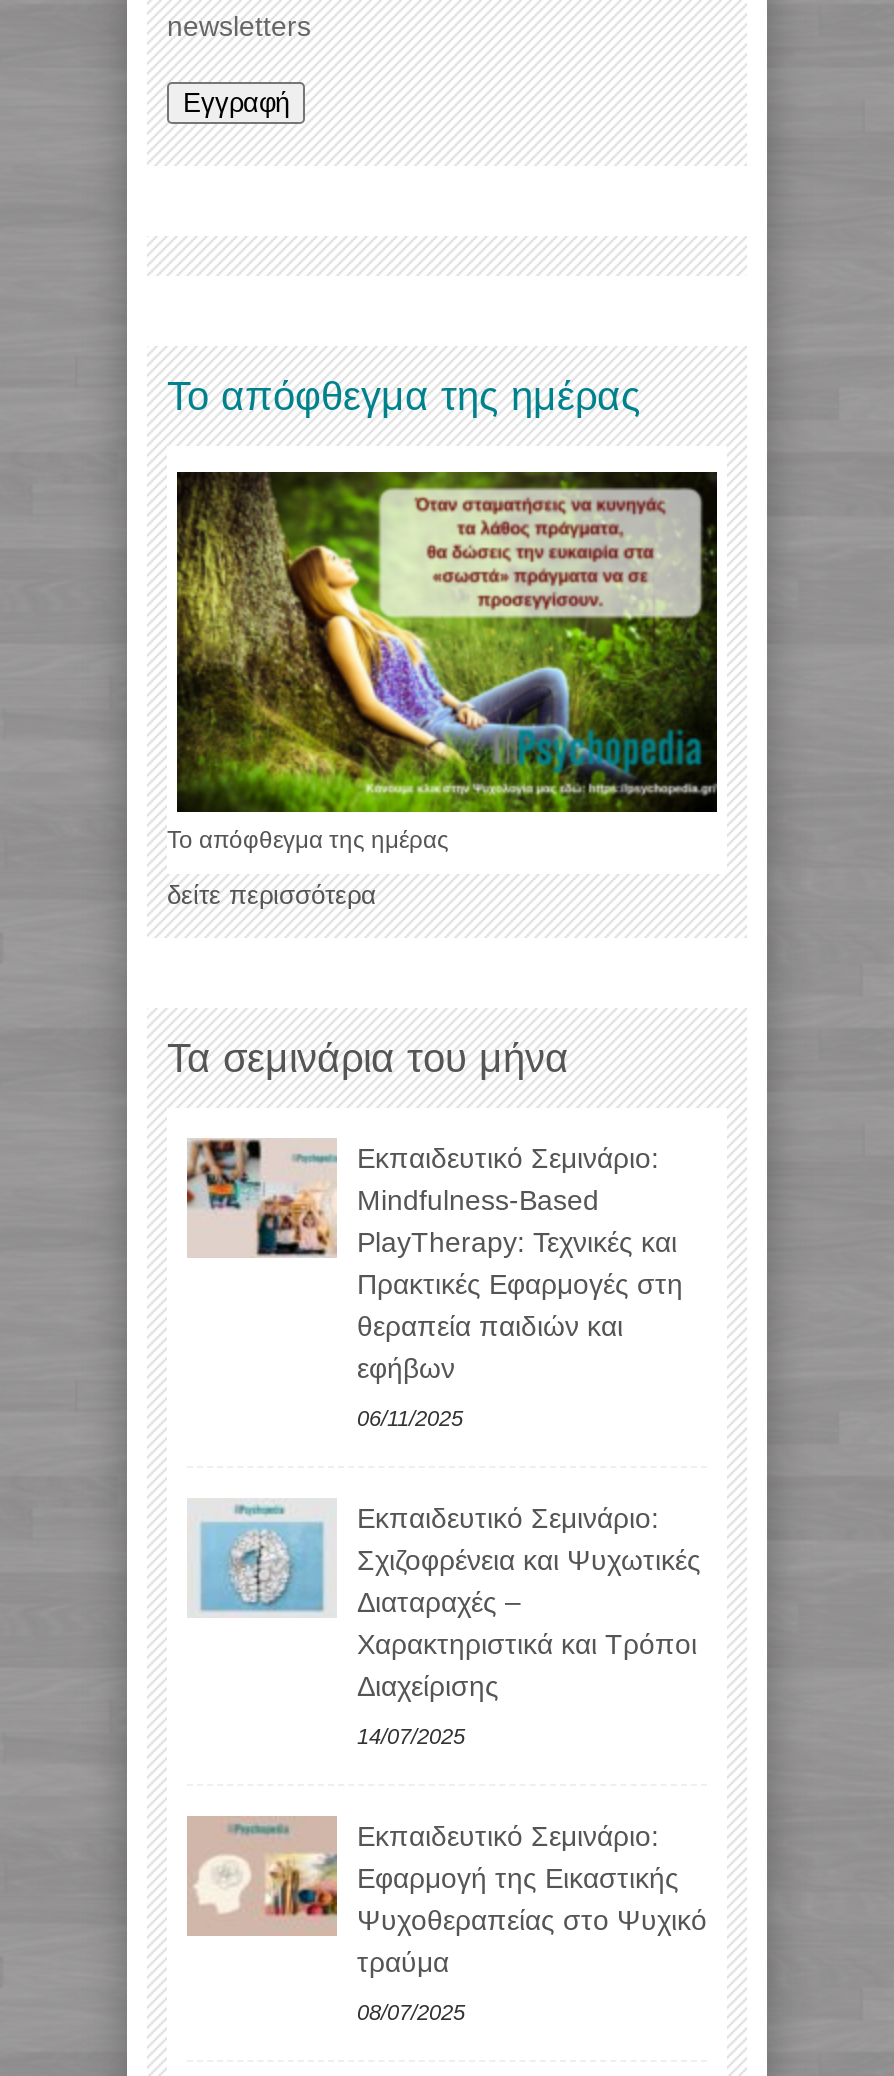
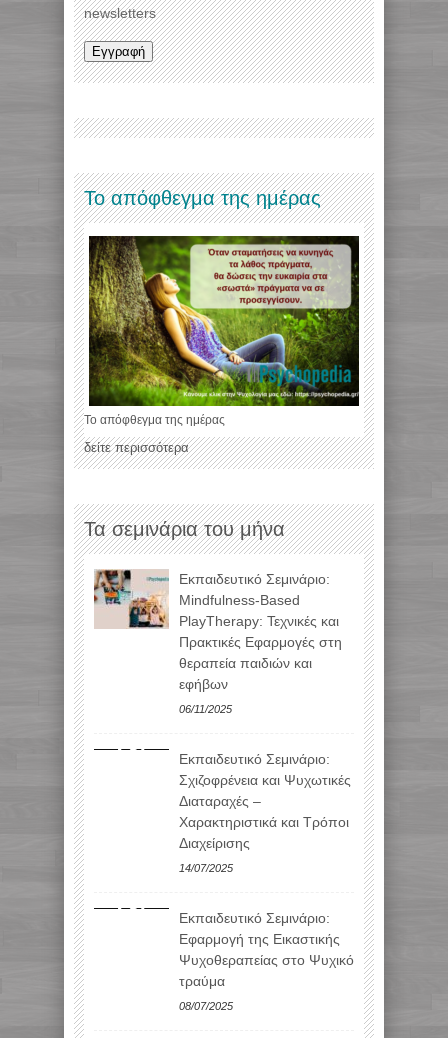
- [image]

- [image]
